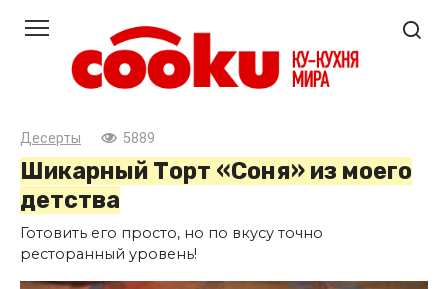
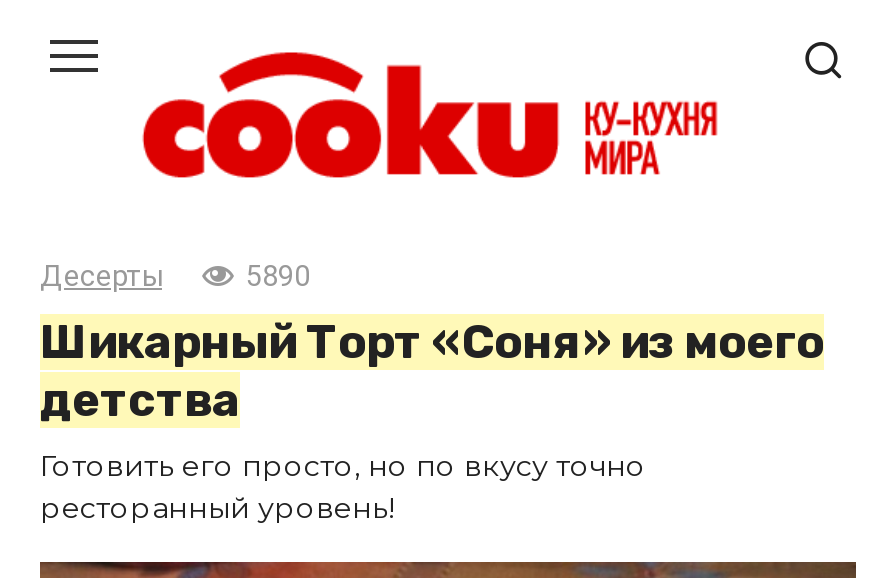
- 5889
+ 5890
